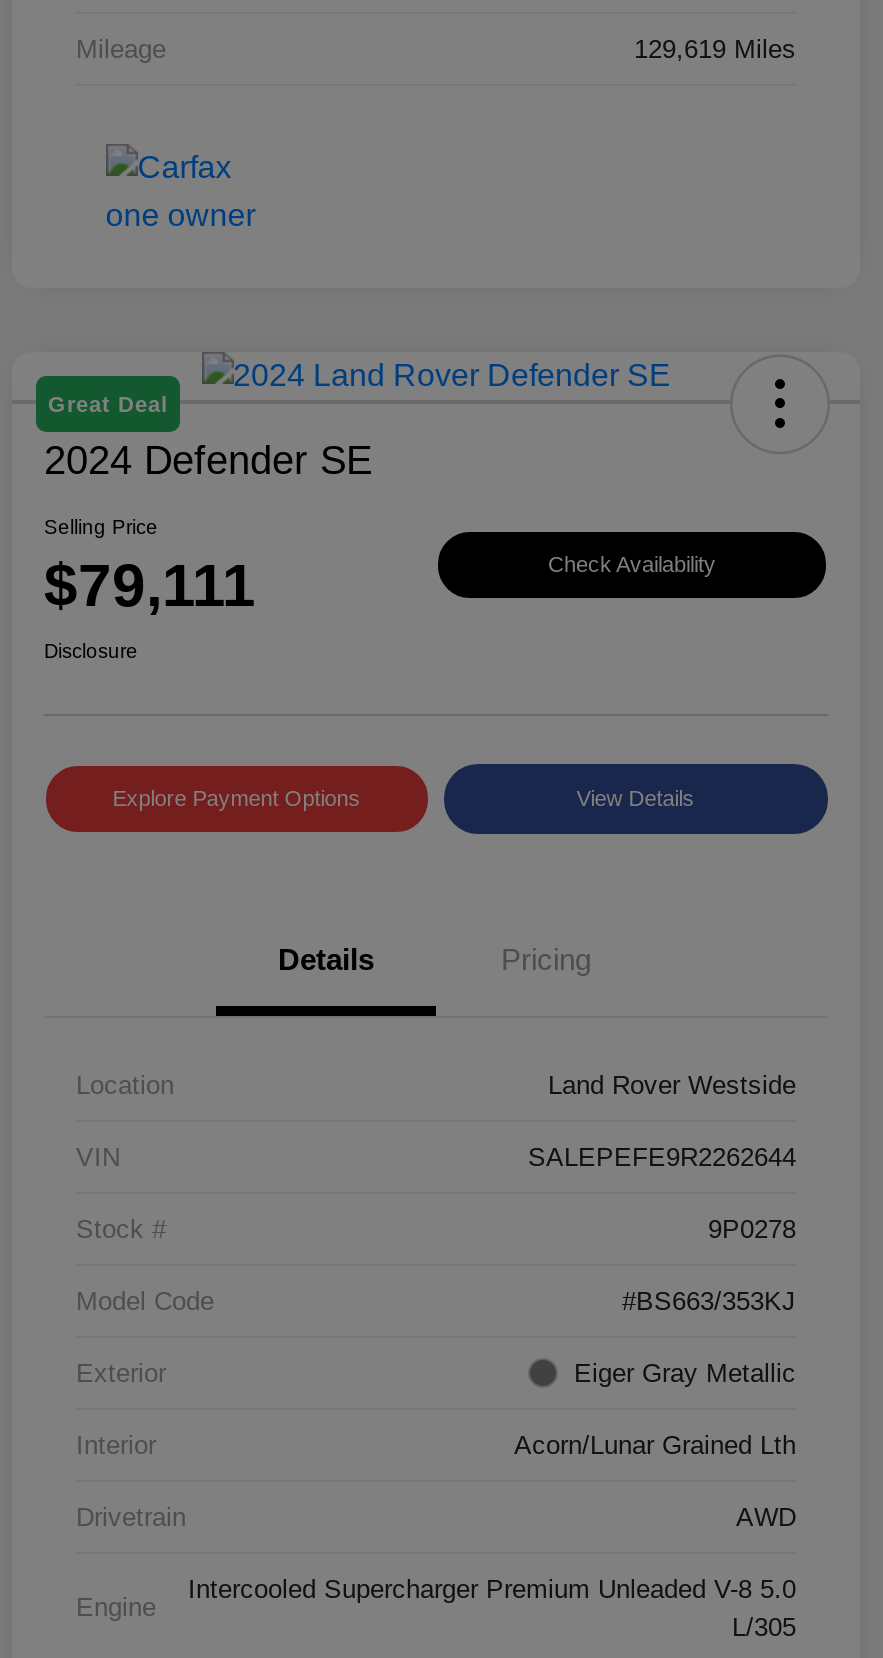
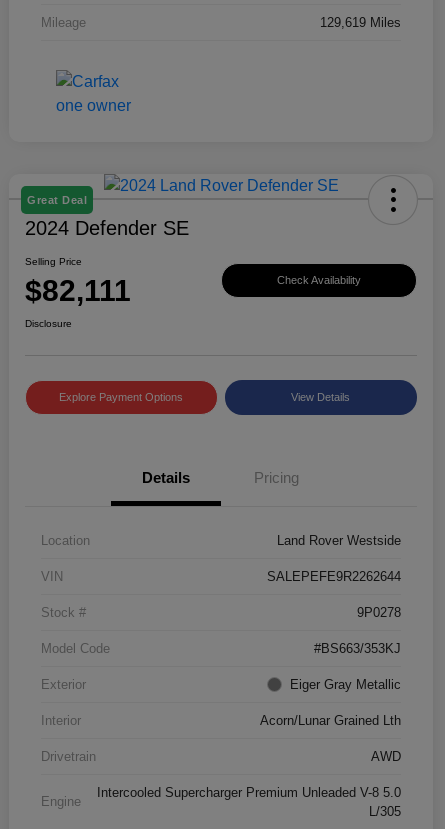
- $79,111
+ $82,111
